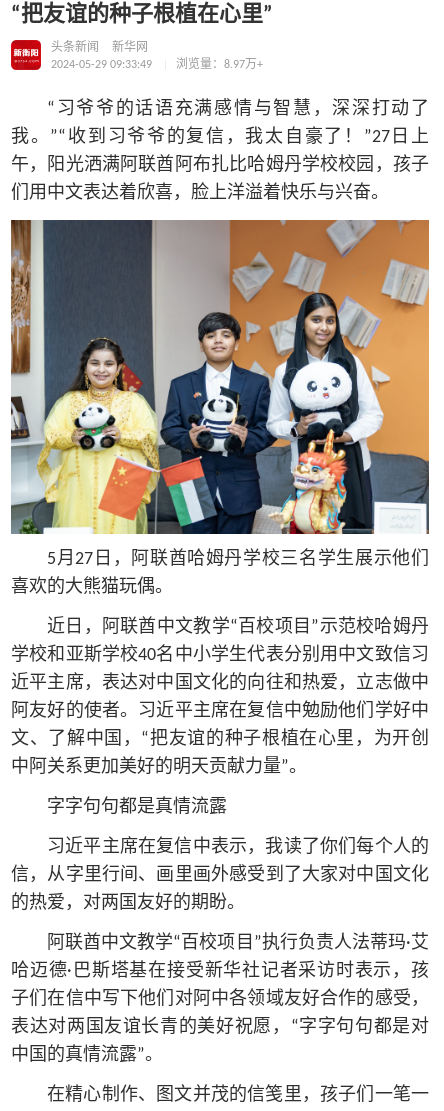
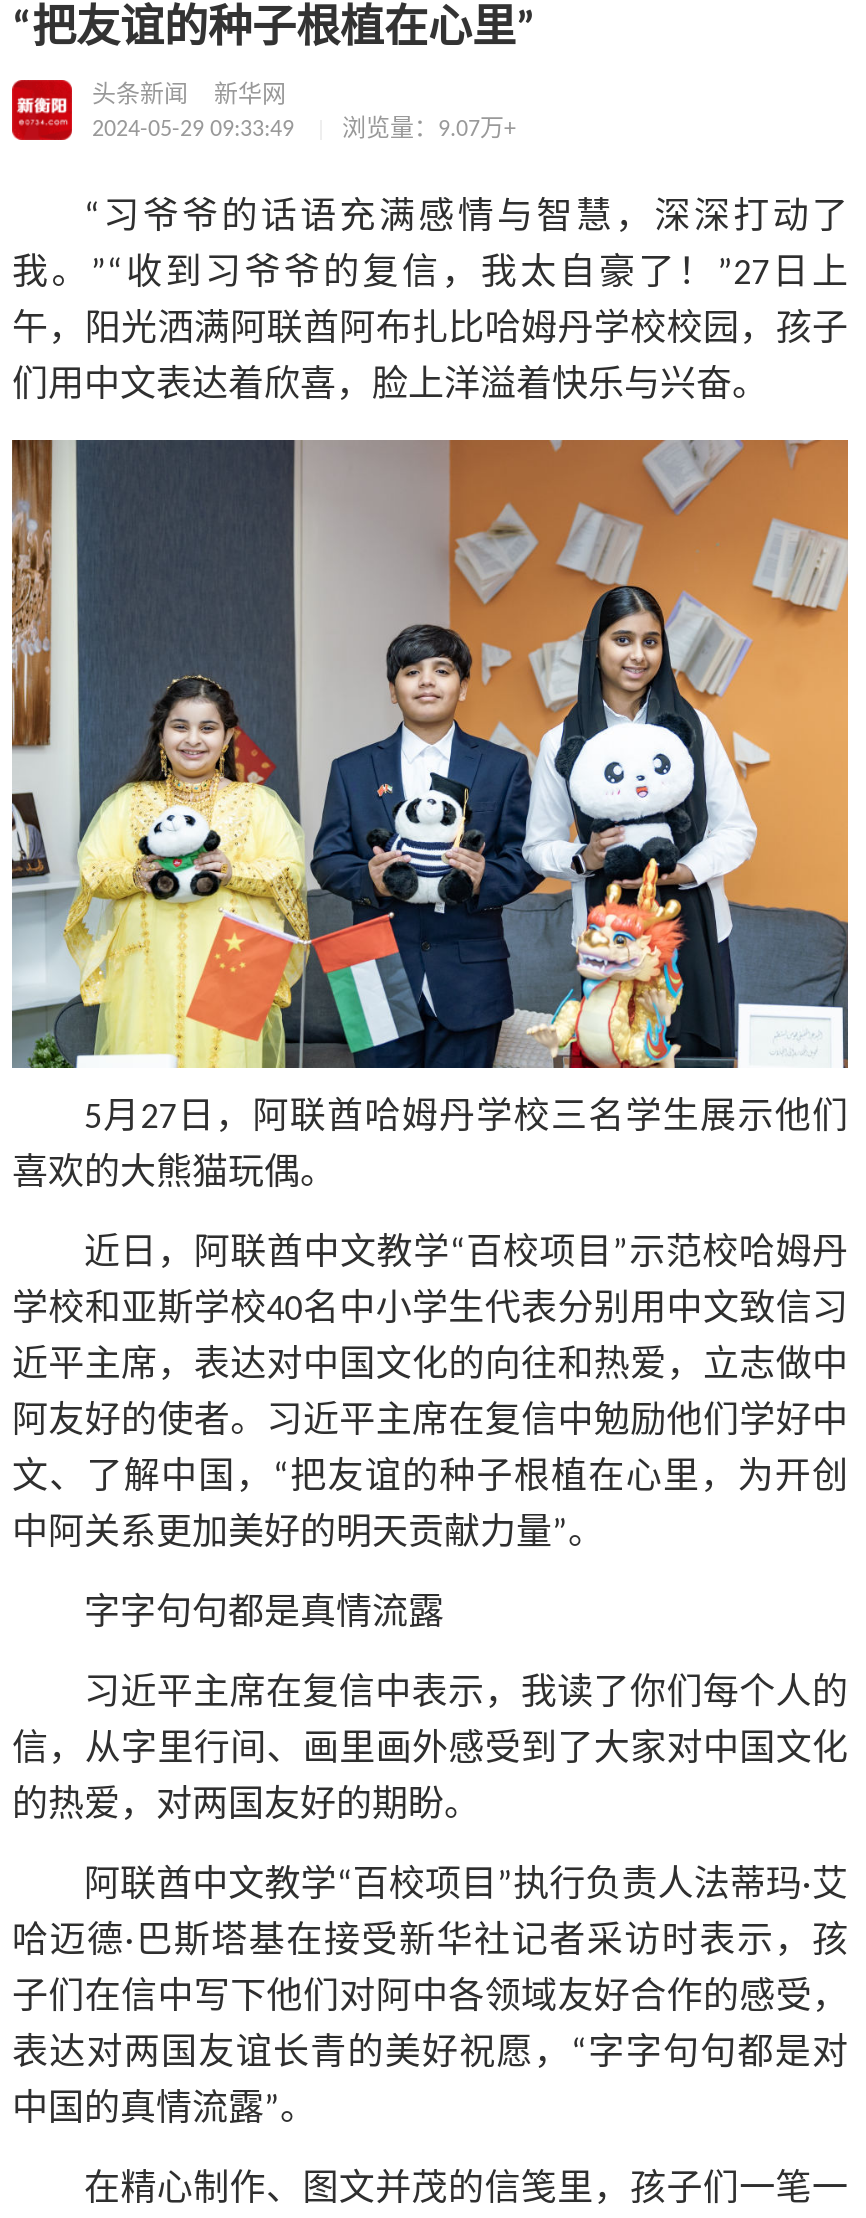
- 2024-05-29 09:33:49 浏览量：8.97万+
+ 2024-05-29 09:33:49 浏览量：9.07万+
